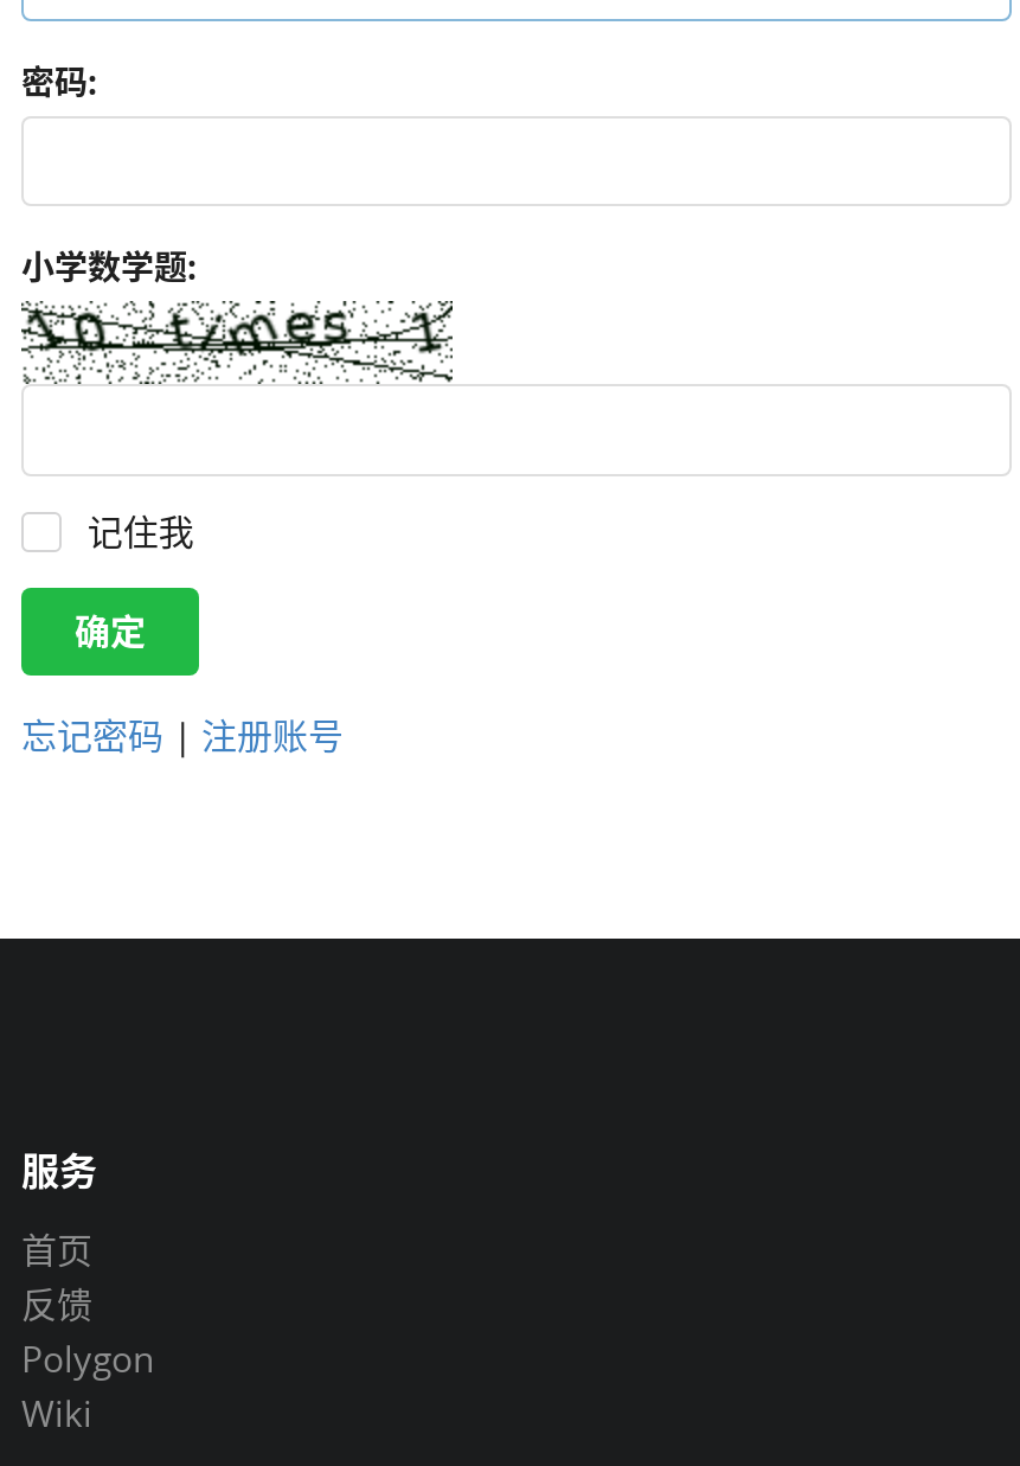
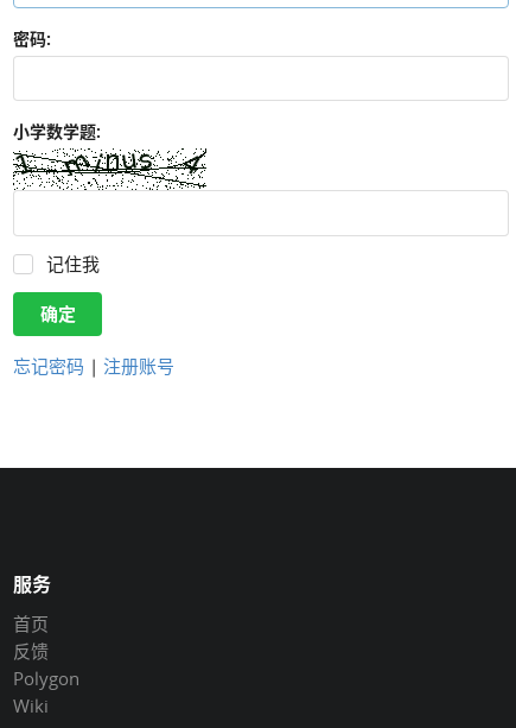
- [image]
+ [image]
